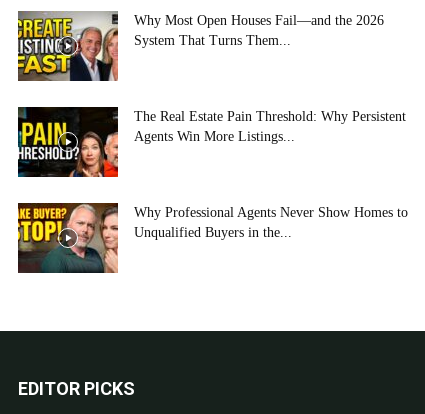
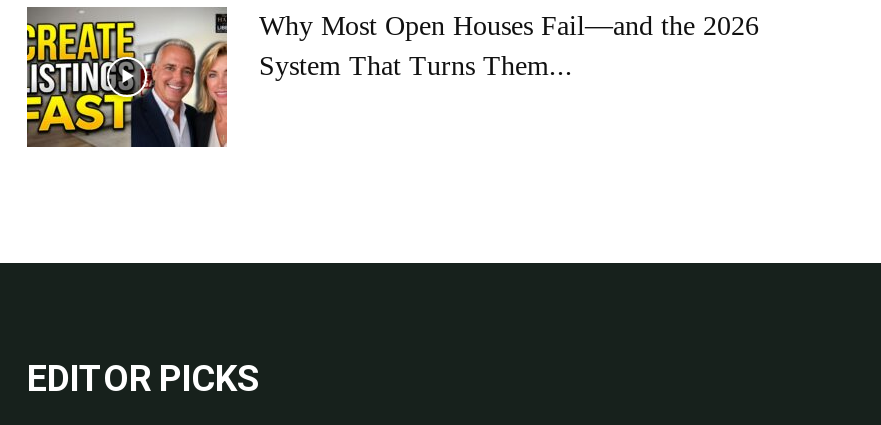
- [image]
- The Real Estate Pain Threshold: Why Persistent
- Agents Win More Listings...

- [image]
- Why Professional Agents Never Show Homes to
- Unqualified Buyers in the...
